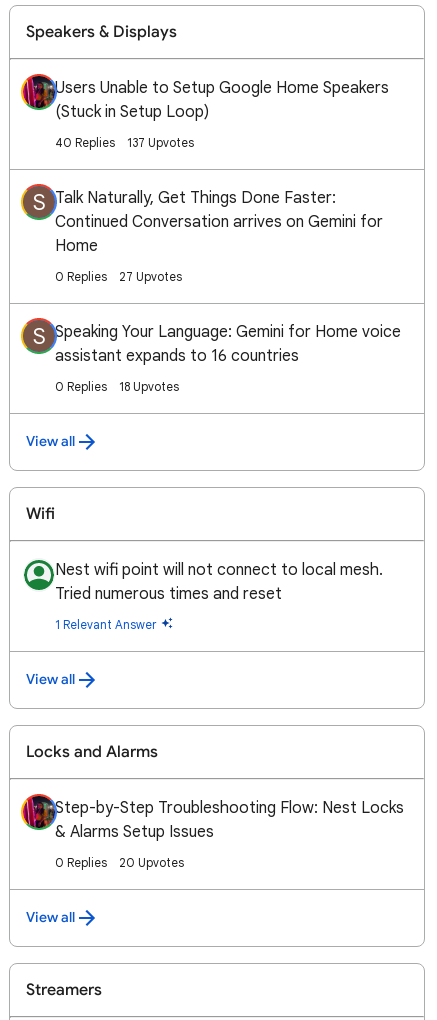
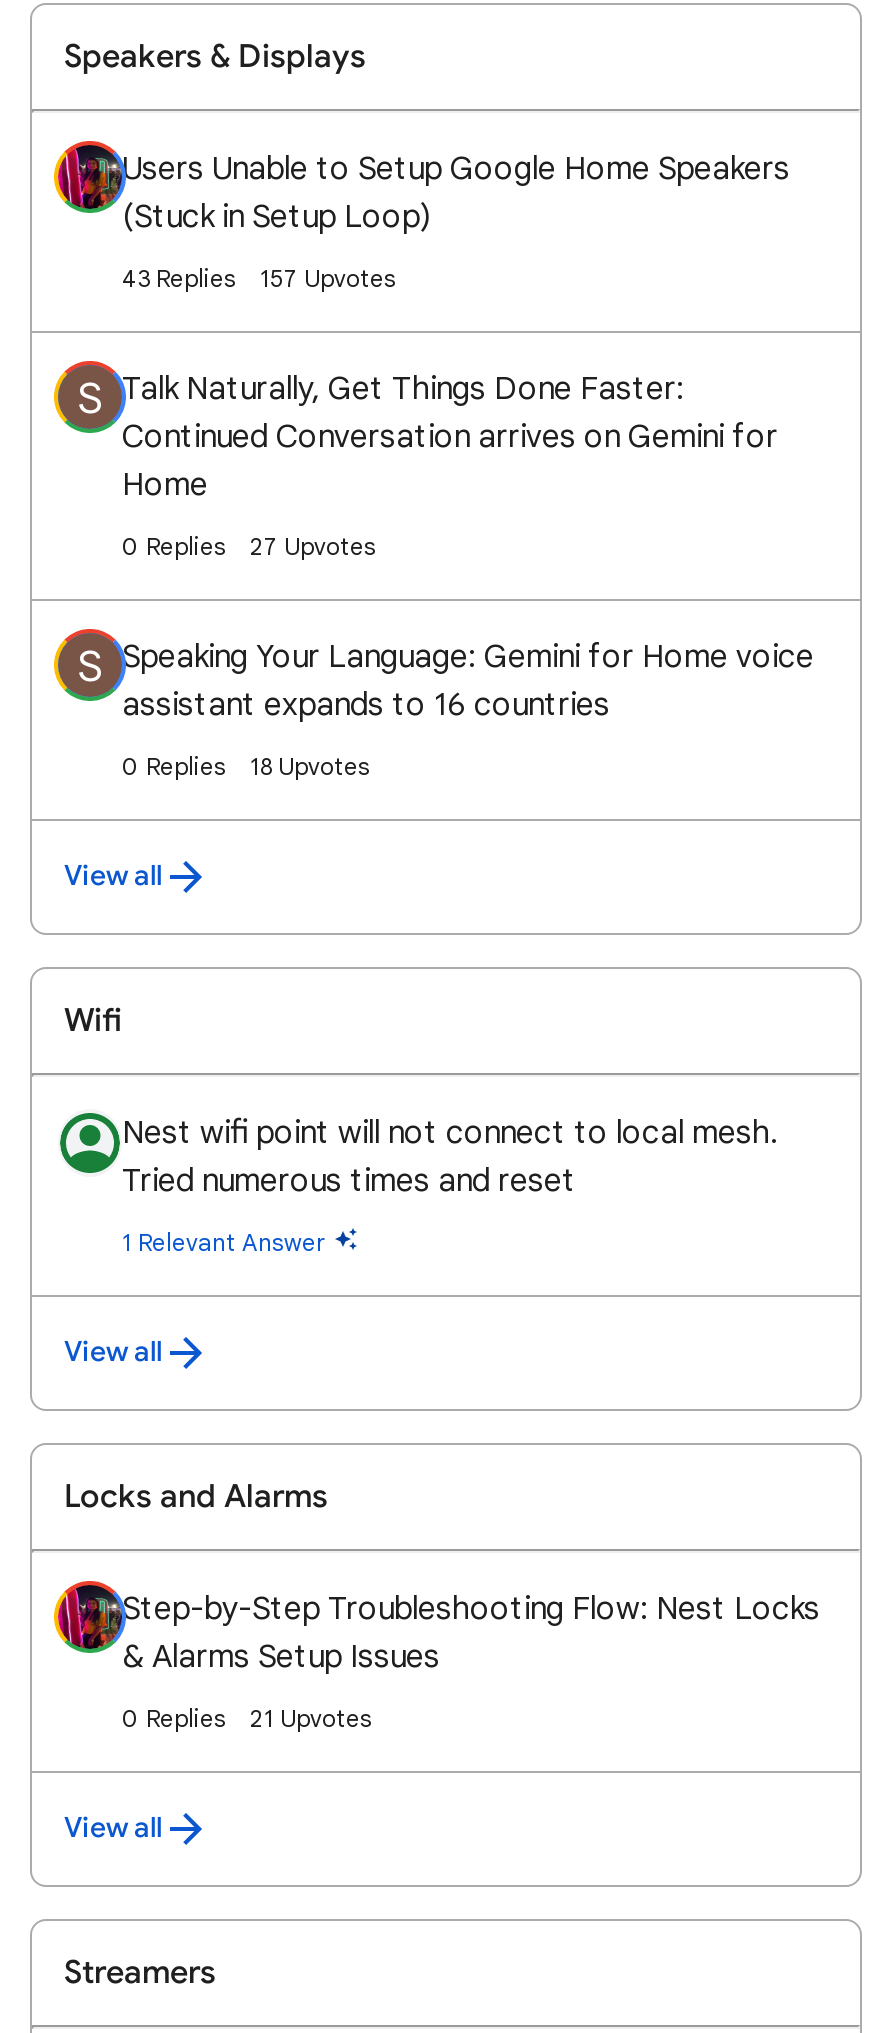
- 40 Replies
+ 43 Replies

- 137 Upvotes
+ 157 Upvotes

- 20 Upvotes
+ 21 Upvotes
